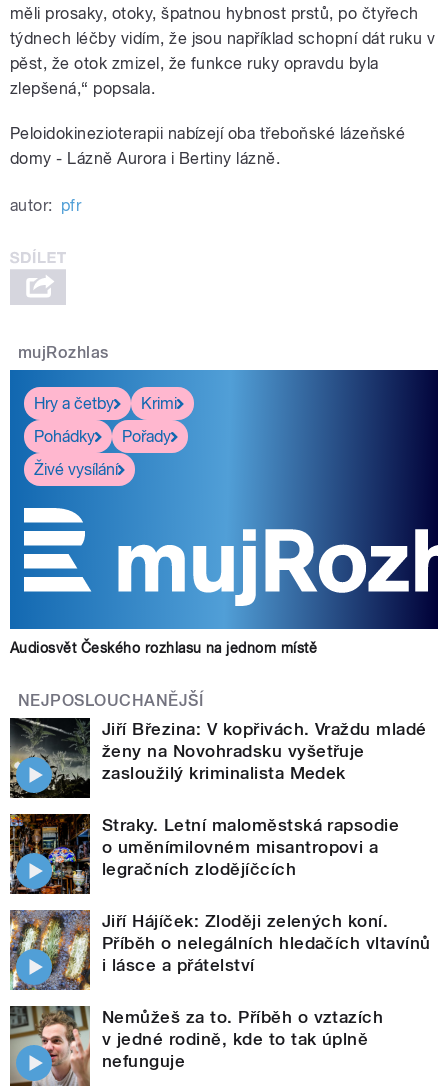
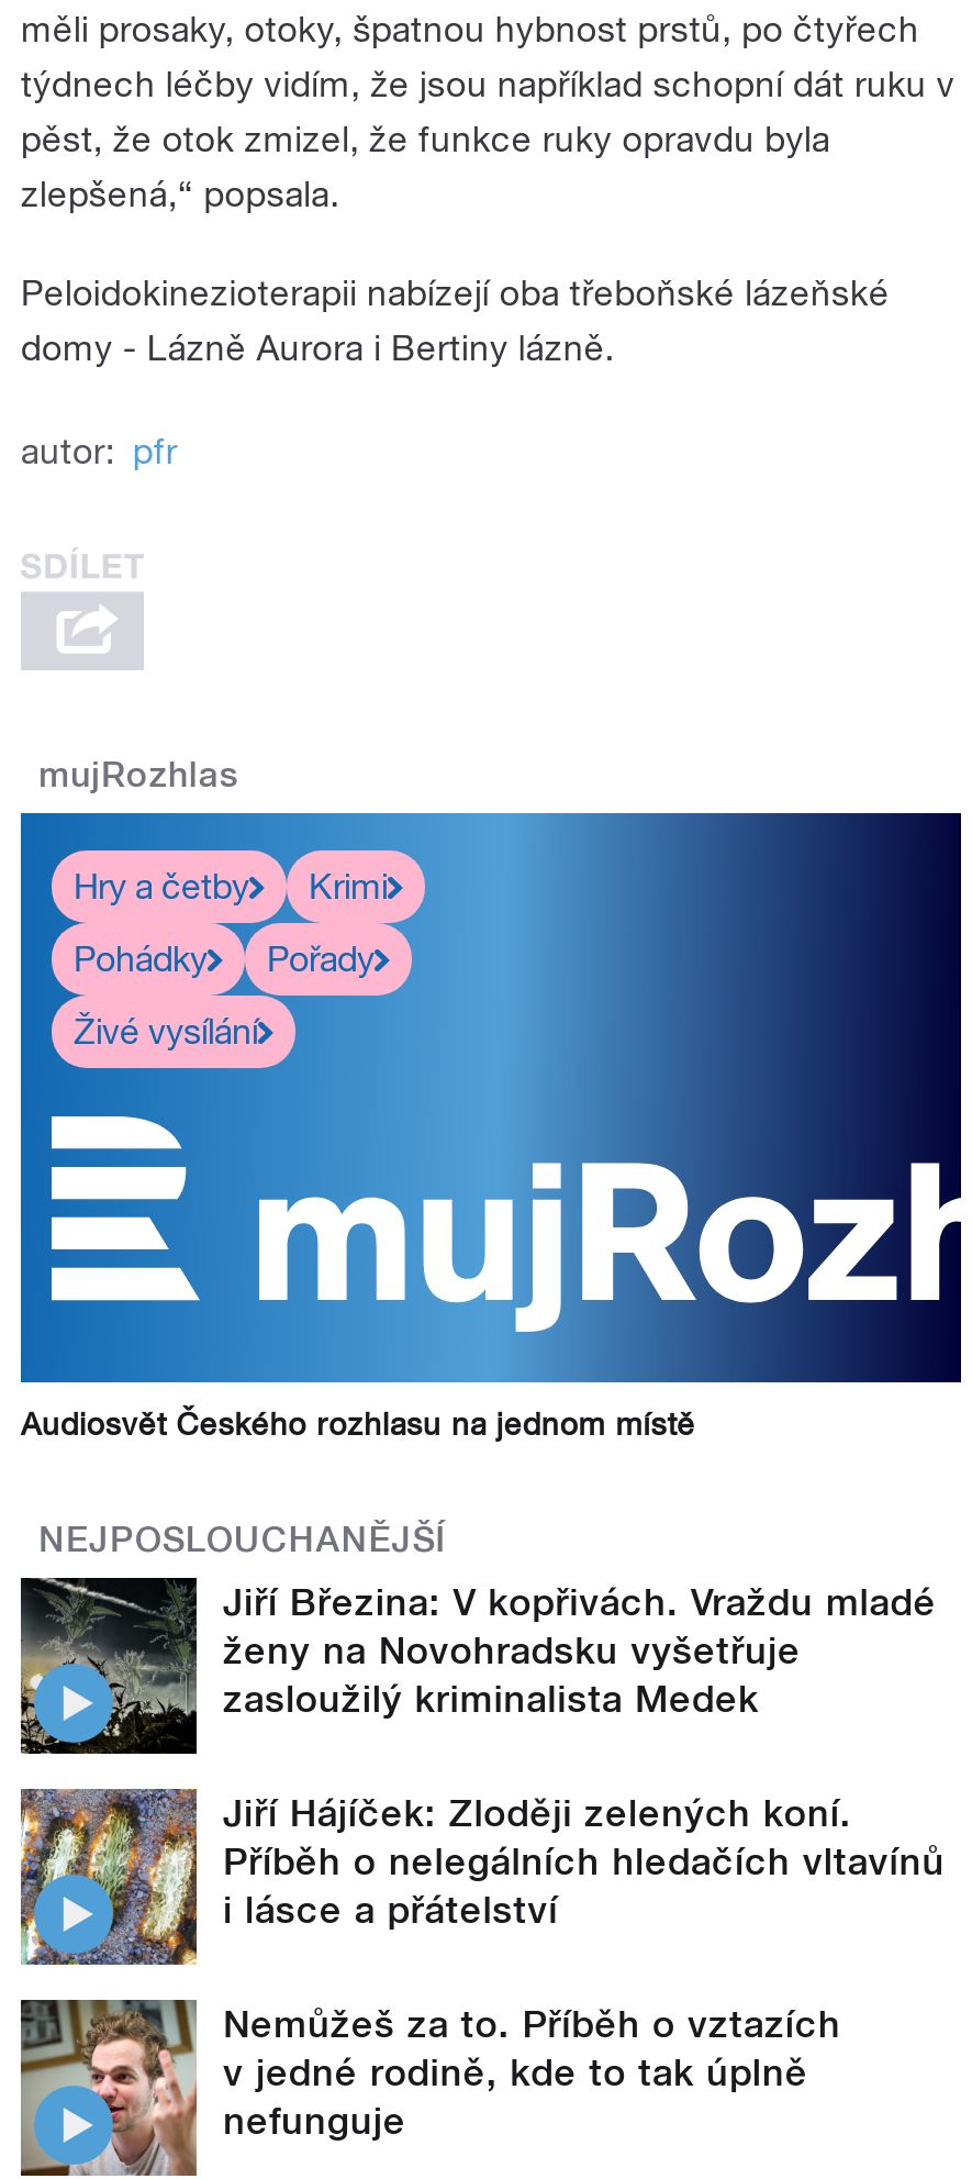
- [image]
- Straky. Letní maloměstská rapsodie
- o uměnímilovném misantropovi a
- legračních zlodějíčcích
